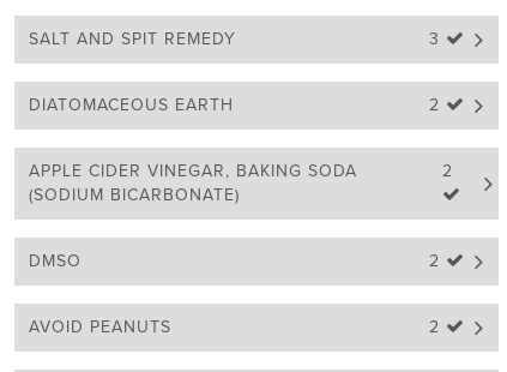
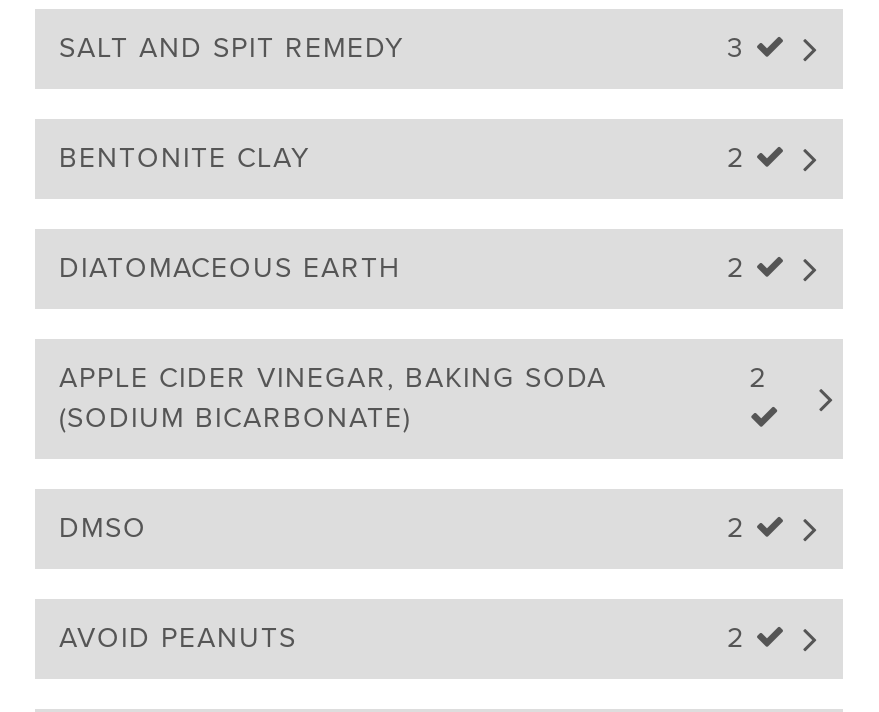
+ BENTONITE CLAY
+ 2
